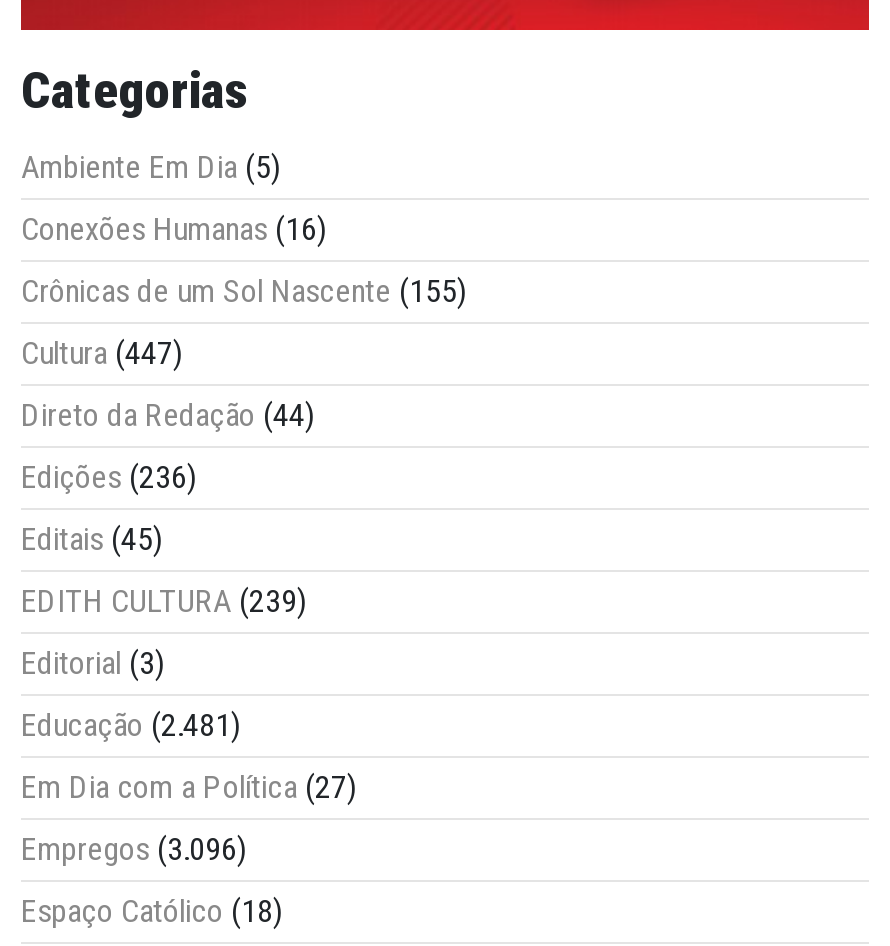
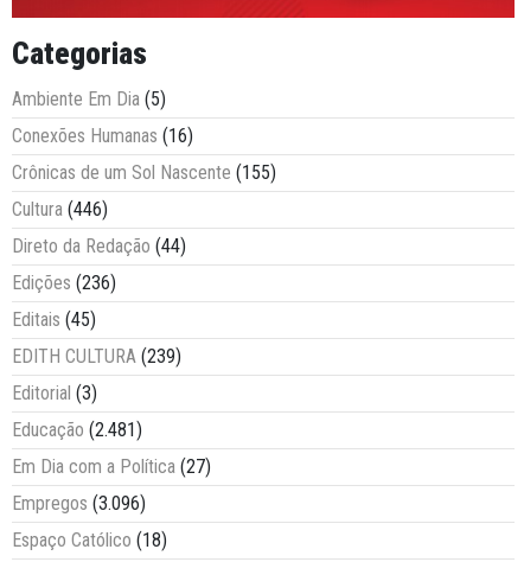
- Cultura (447)
+ Cultura (446)
